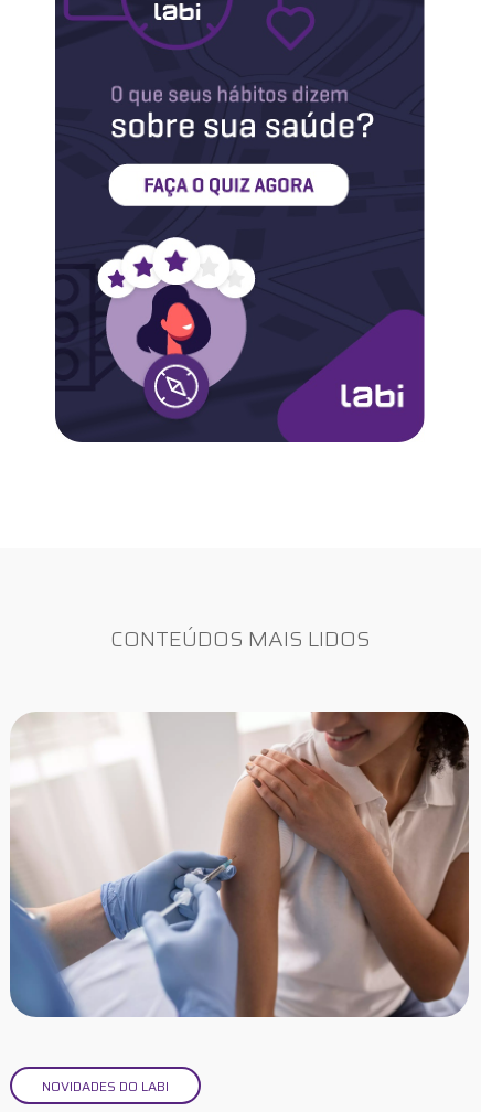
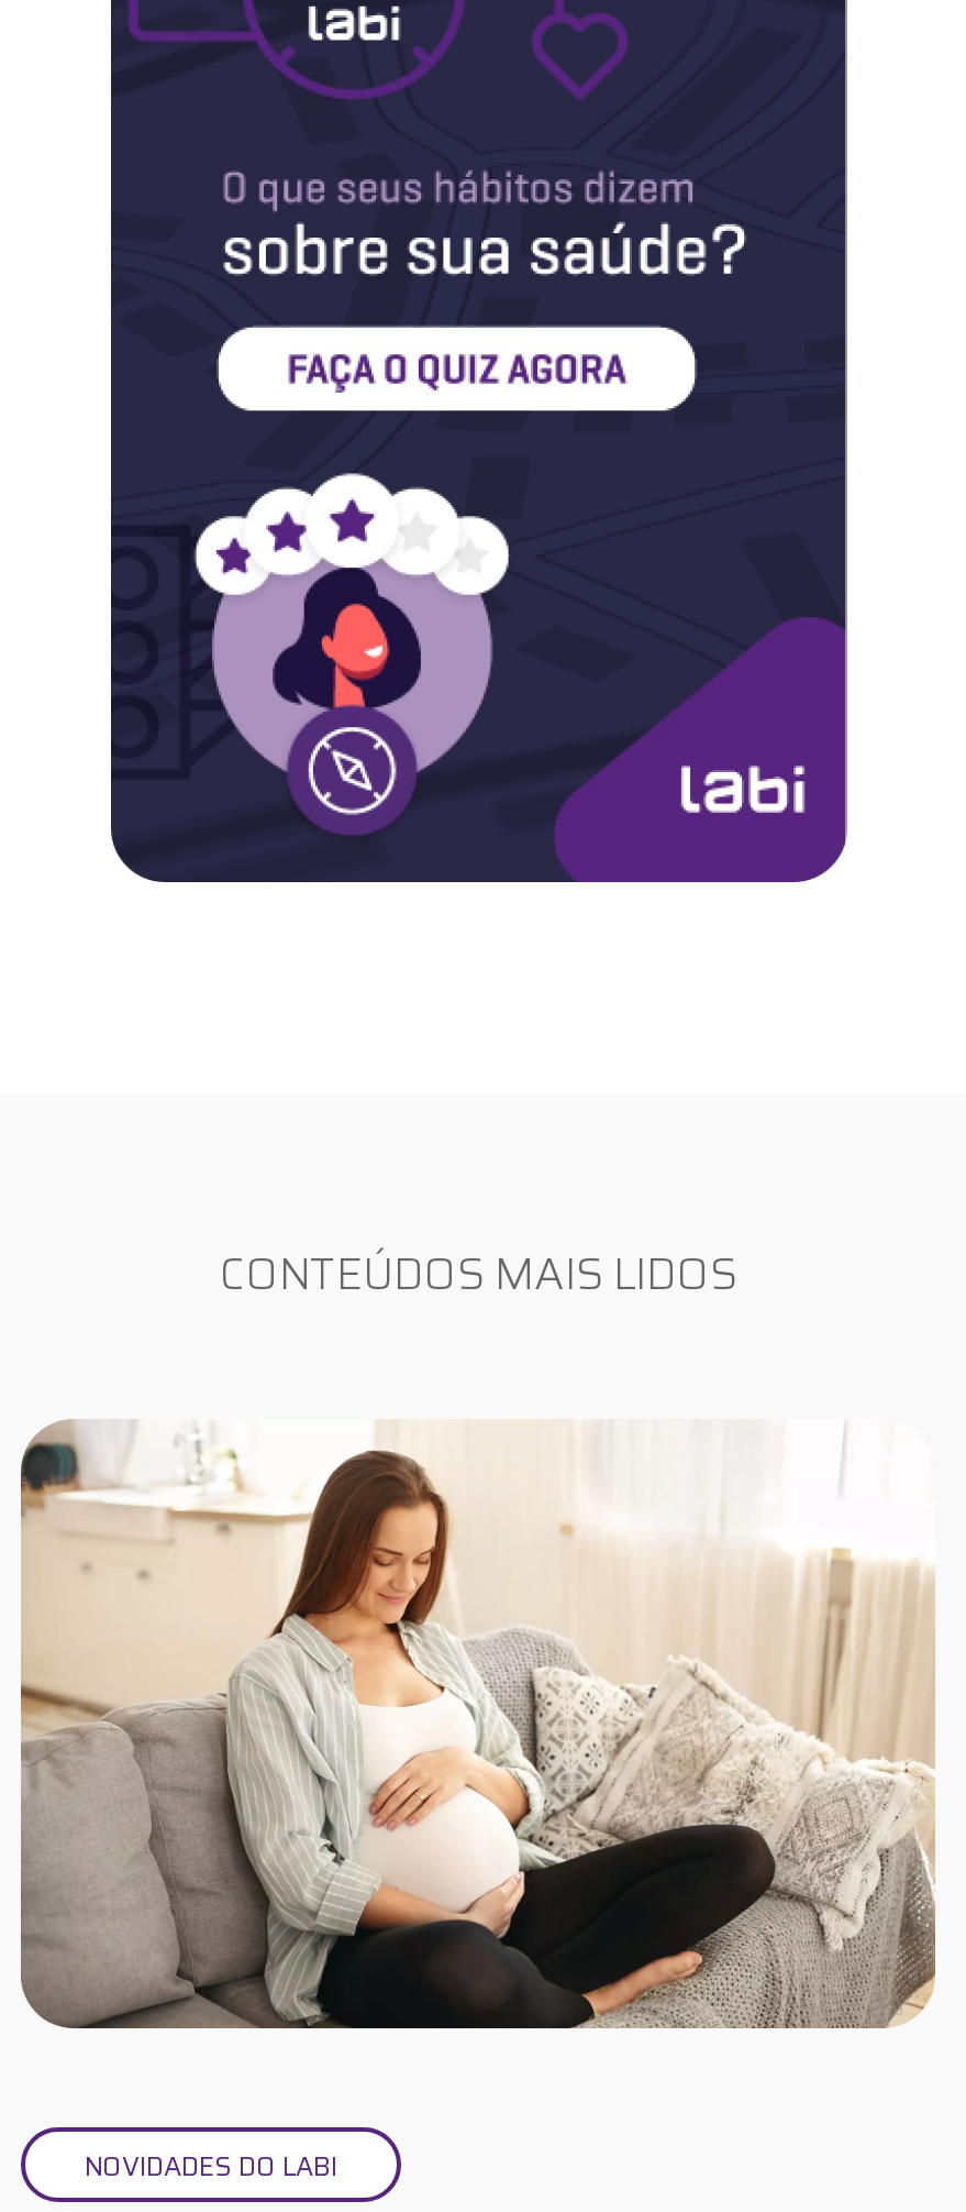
- [image]
+ [image]
